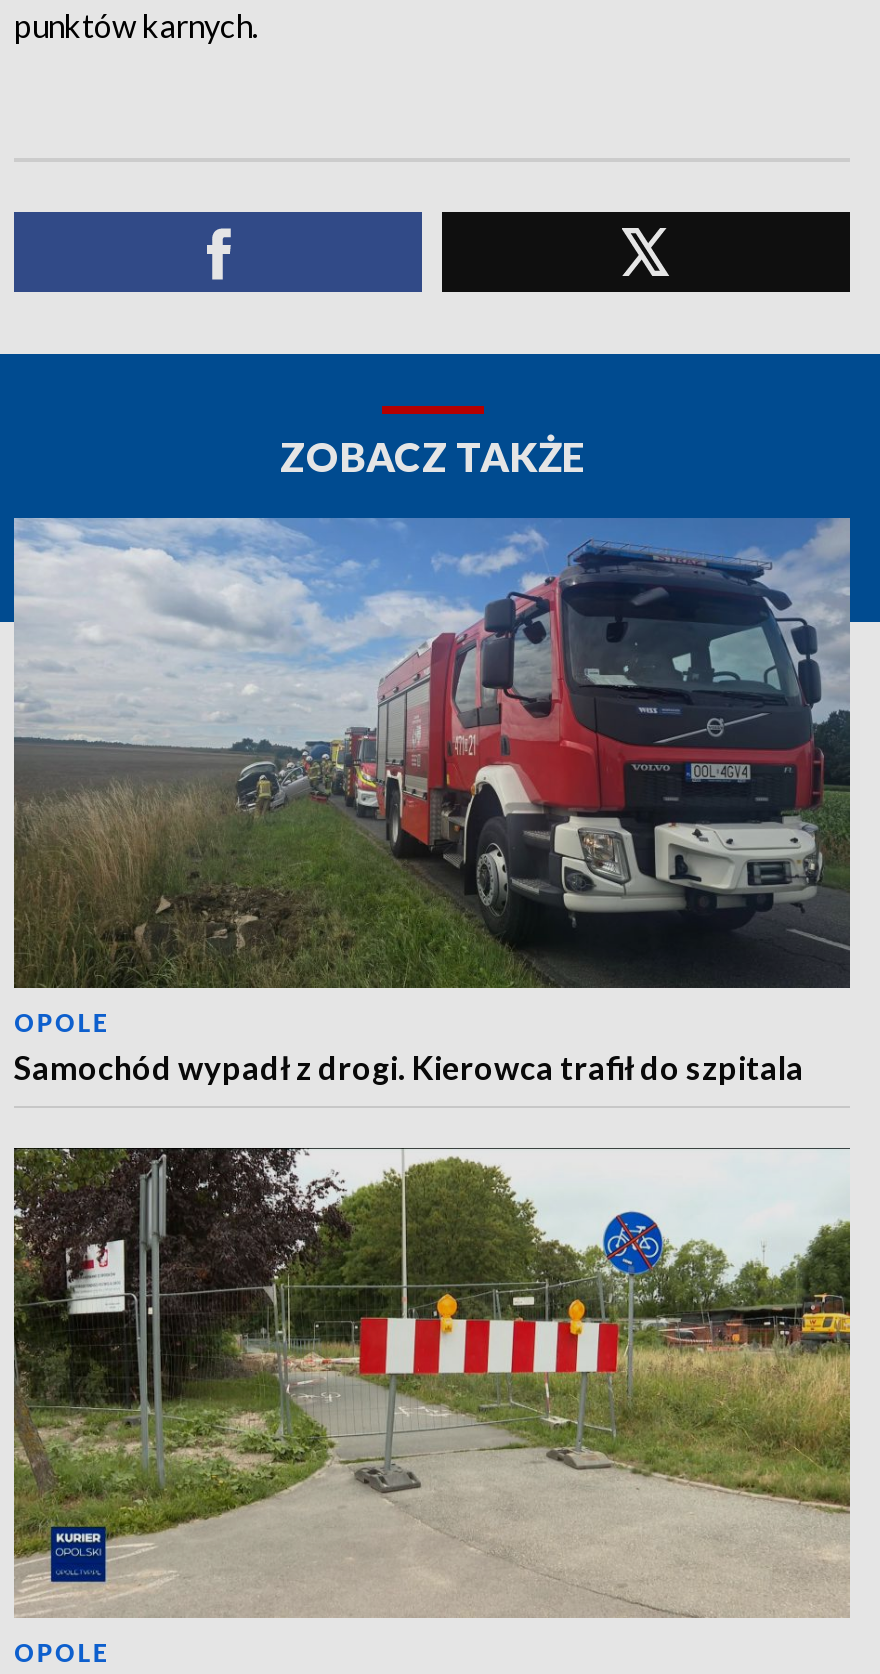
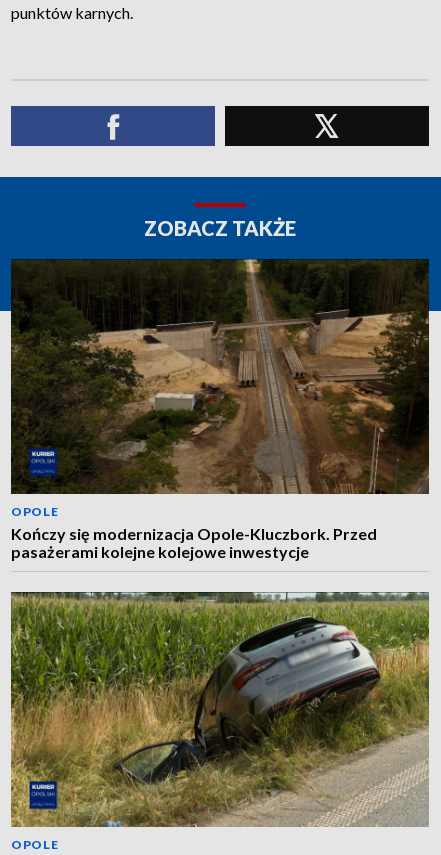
- [image]
- Samochód wypadł z drogi. Kierowca trafił do szpitala
+ [image]
+ Kończy się modernizacja Opole-Kluczbork. Przed
+ pasażerami kolejne kolejowe inwestycje

- [image]
+ [image]
